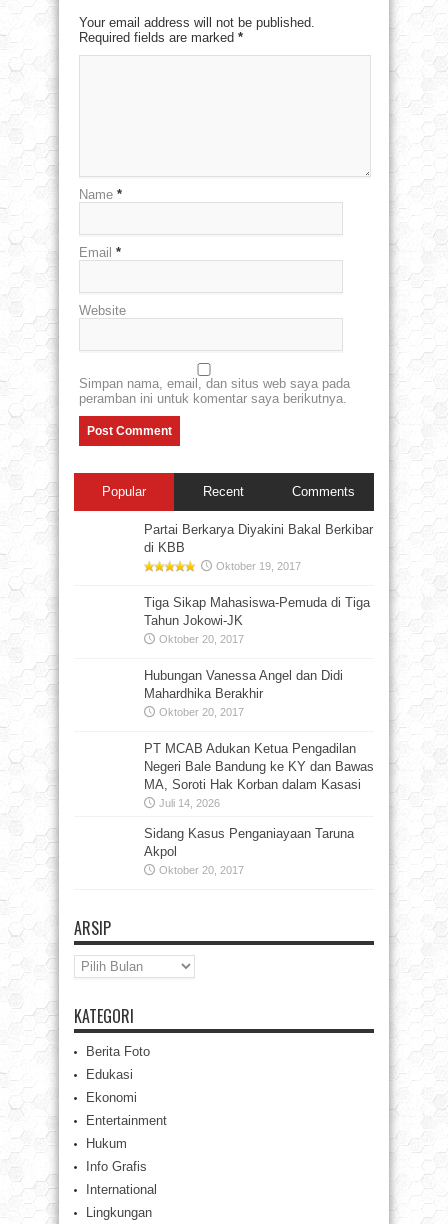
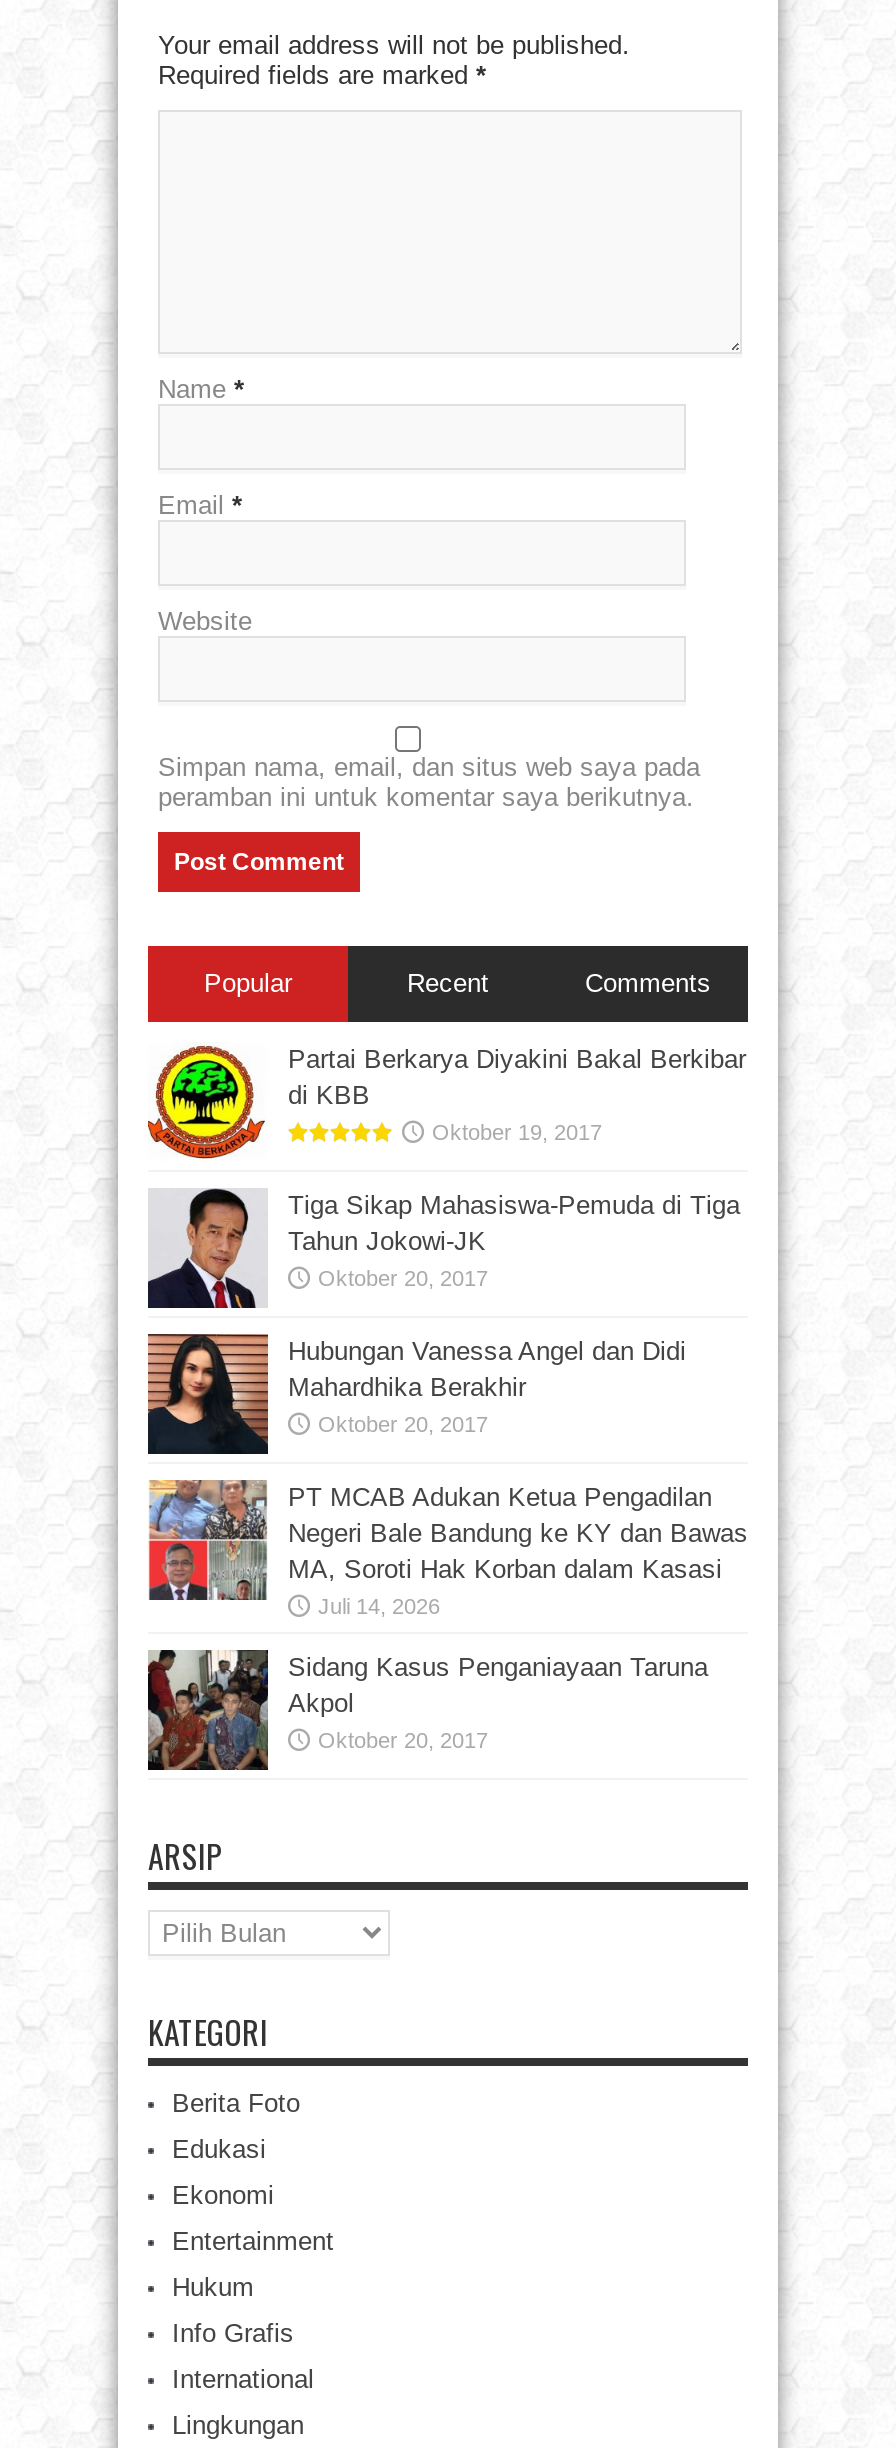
+ [image]

+ [image]

+ [image]

+ [image]

+ [image]
